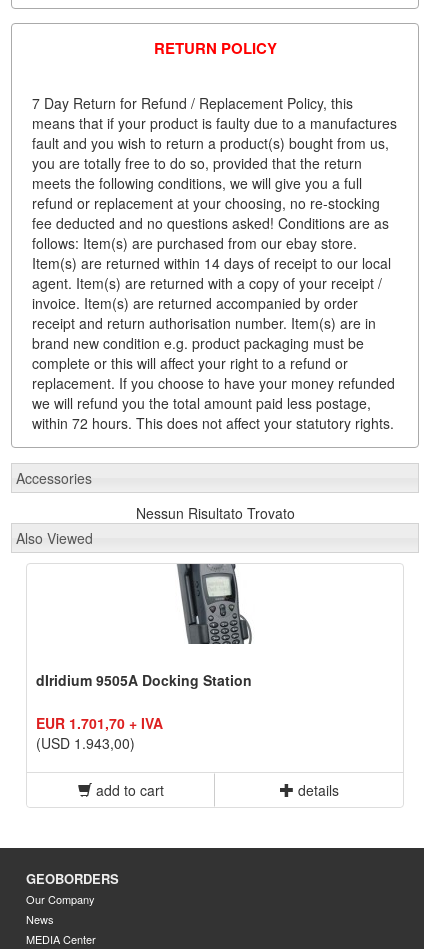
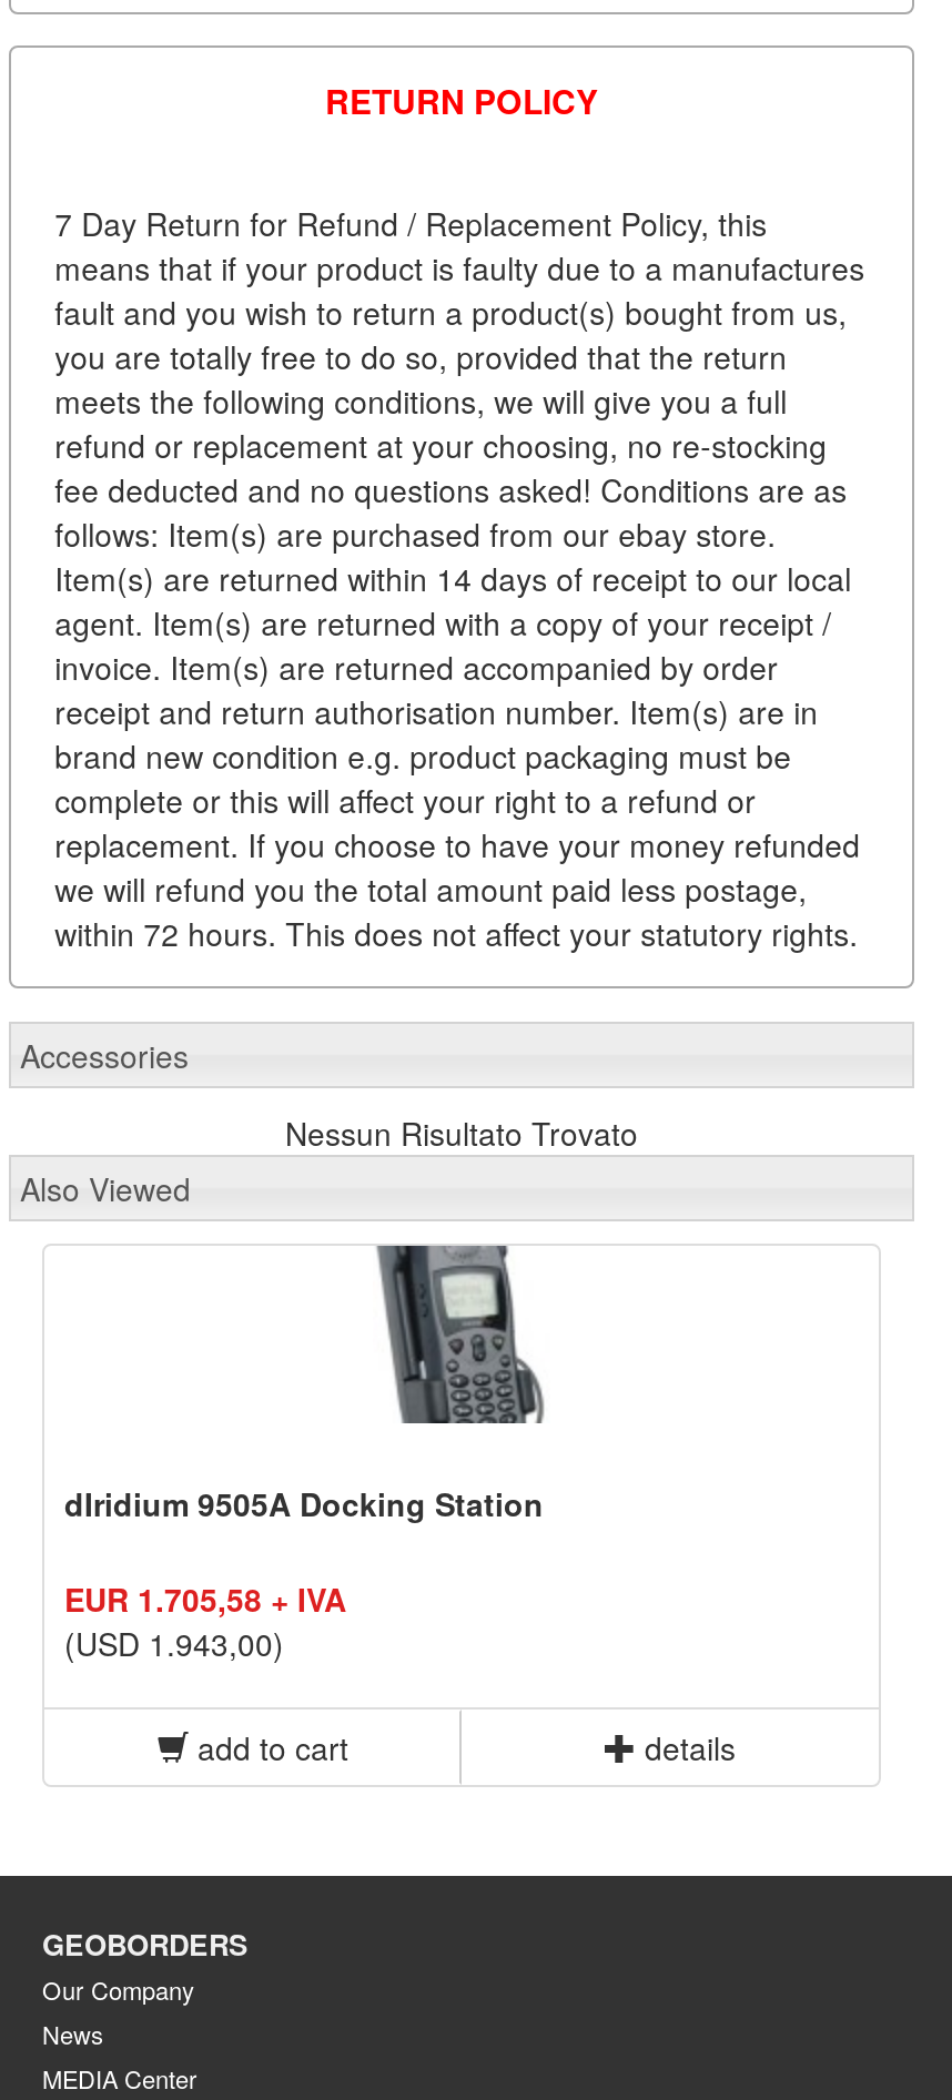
- EUR 1.701,70 + IVA
+ EUR 1.705,58 + IVA
